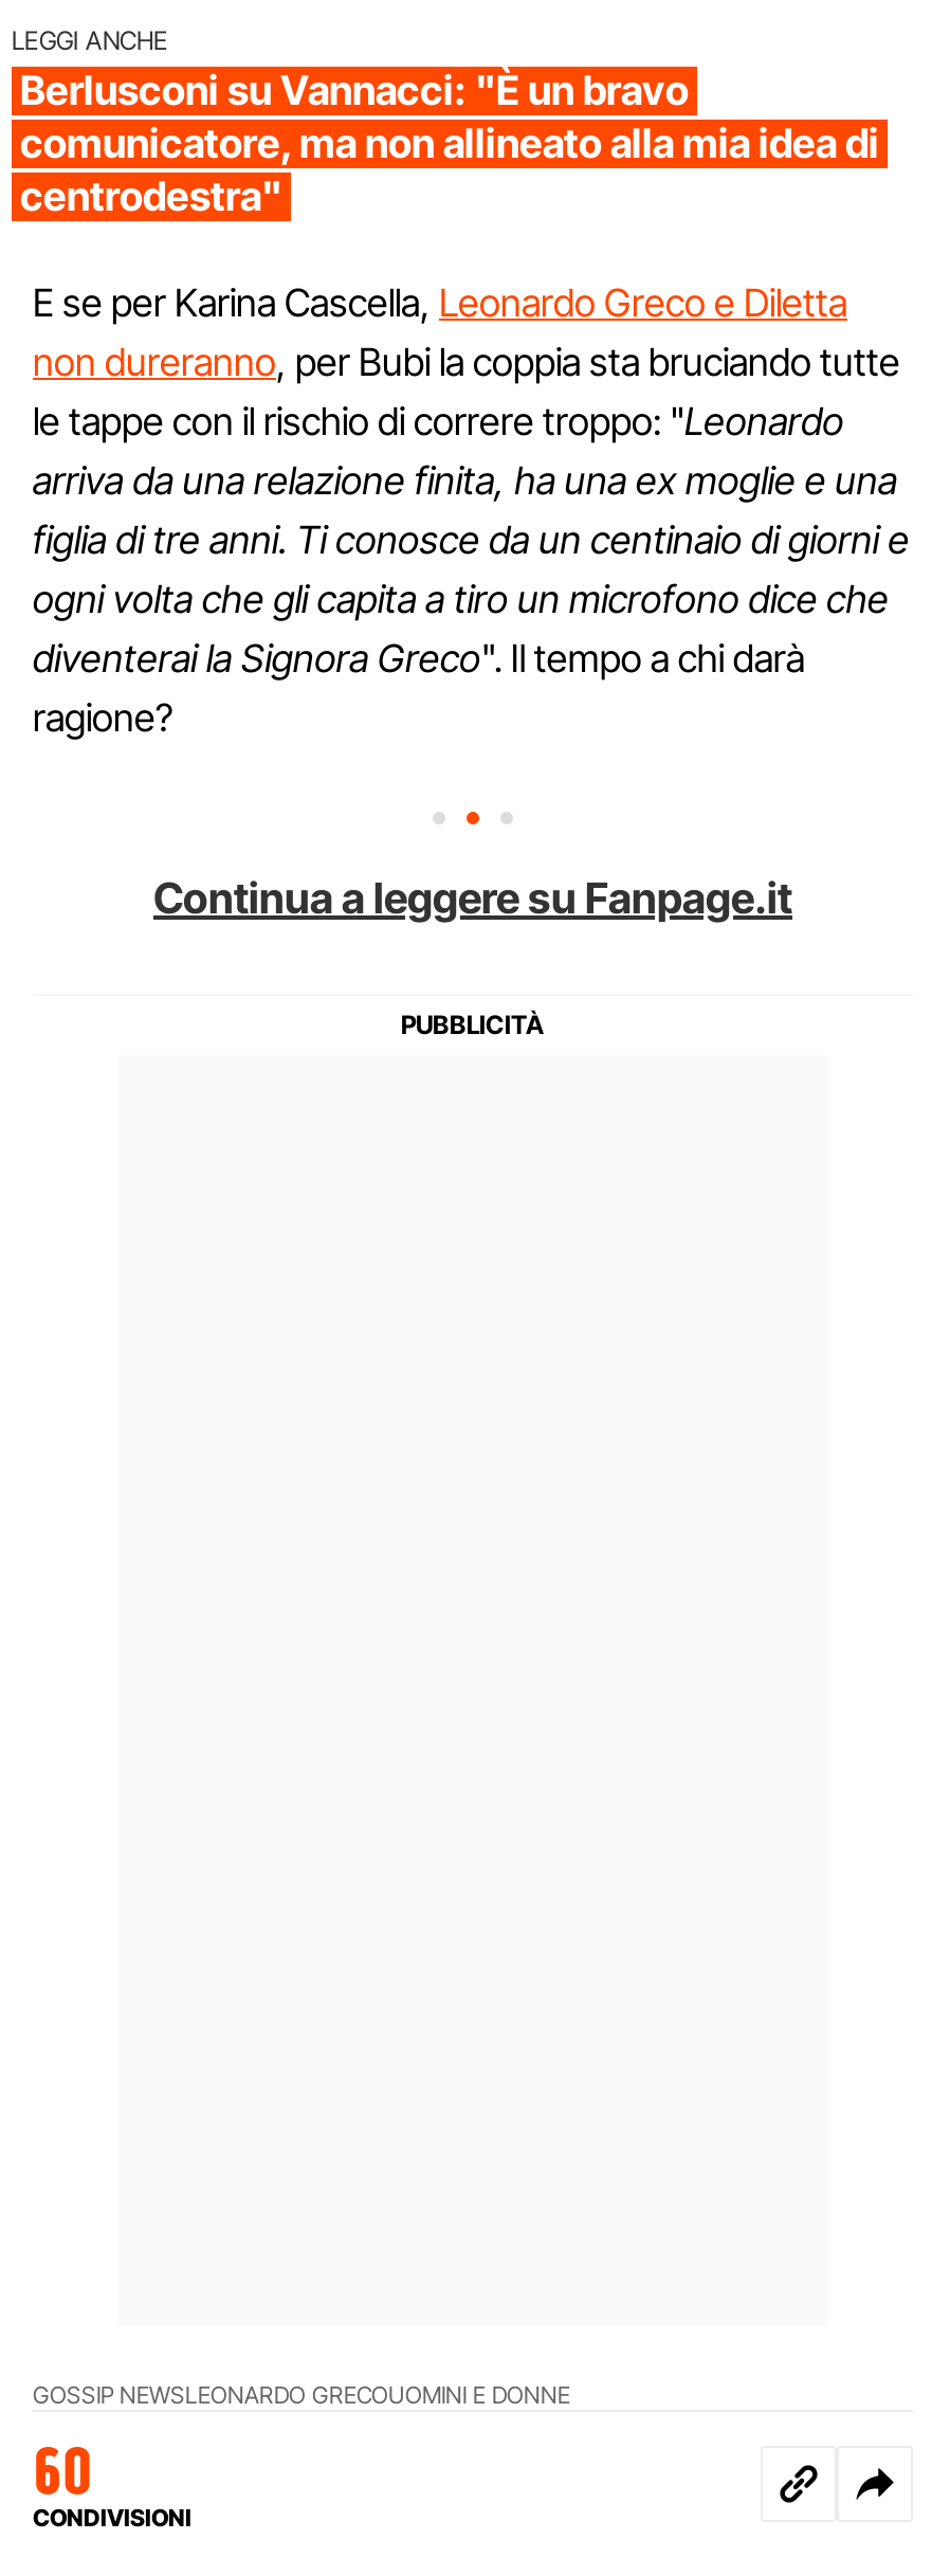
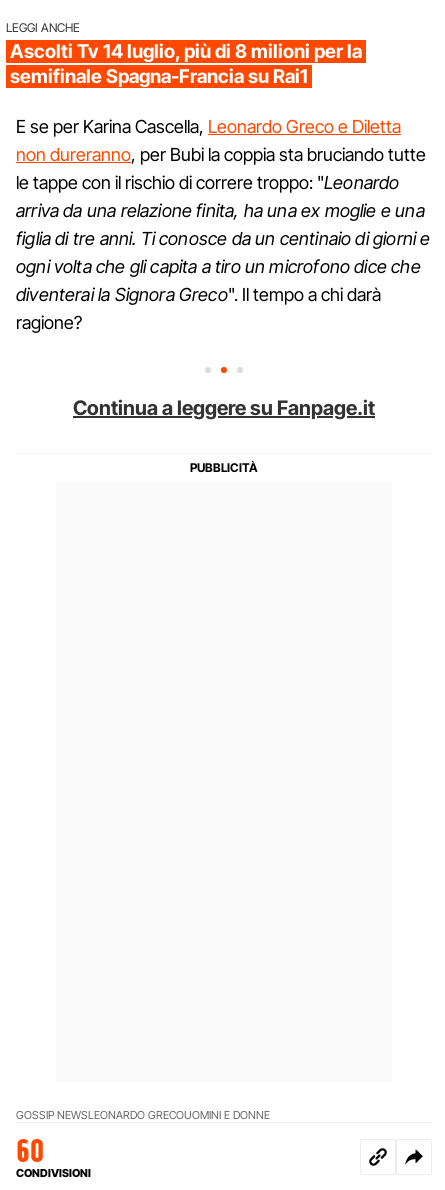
- Berlusconi su Vannacci: "È un bravo
- comunicatore, ma non allineato alla mia idea di
- centrodestra"
+ Ascolti Tv 14 luglio, più di 8 milioni per la
+ semifinale Spagna-Francia su Rai1
